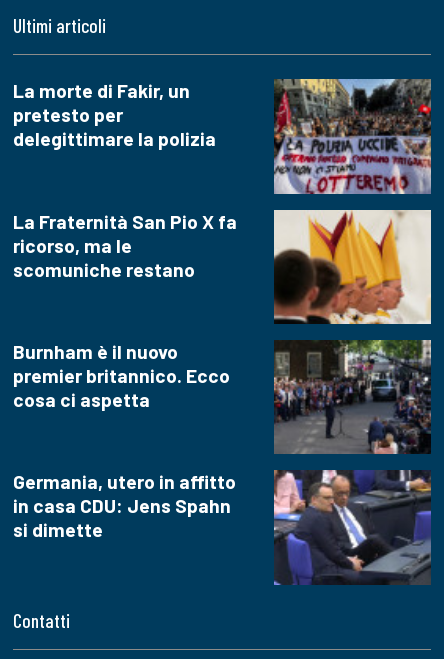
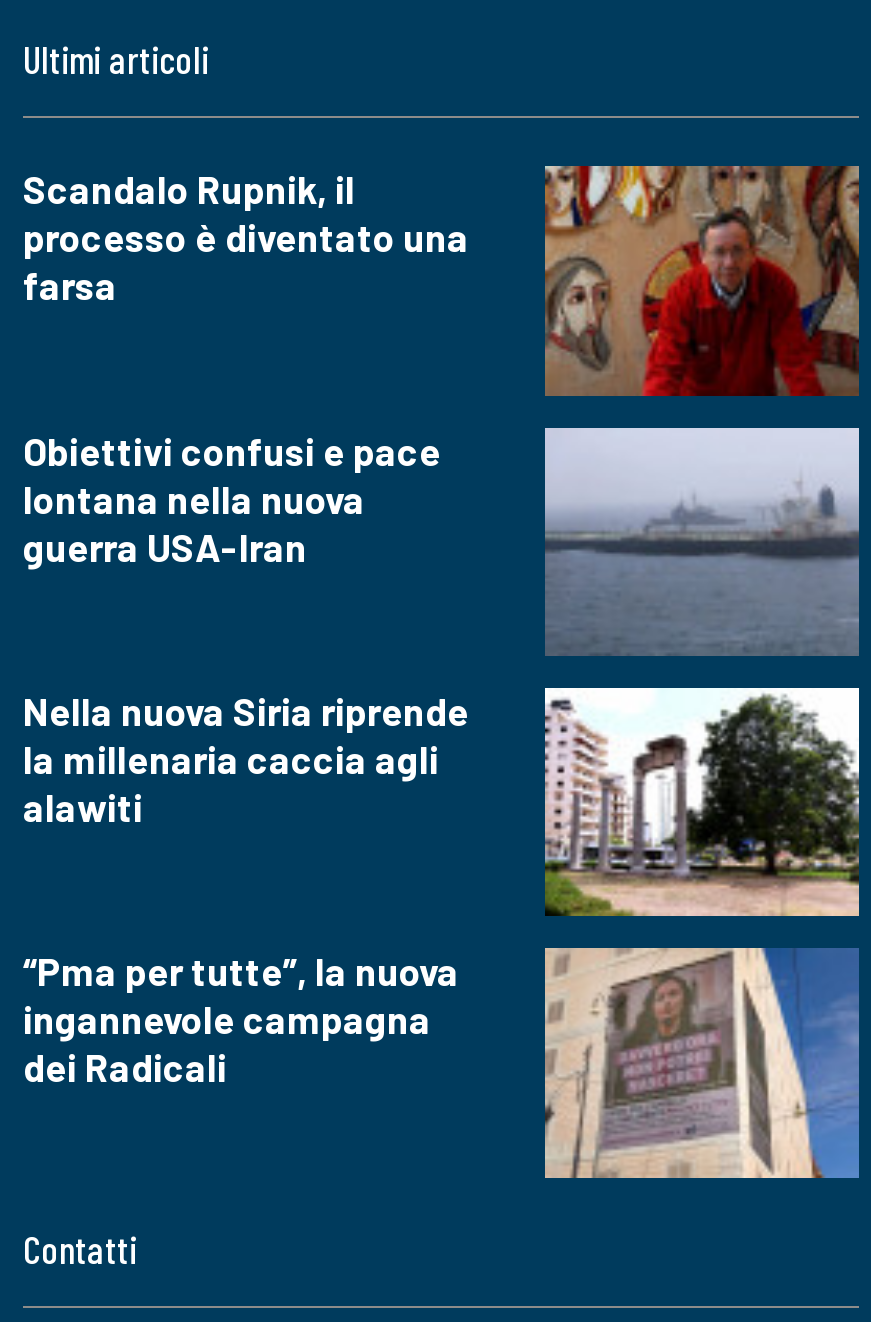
- La morte di Fakir, un
- pretesto per
- delegittimare la polizia
+ Scandalo Rupnik, il
+ processo è diventato una
+ farsa

- [image]
+ [image]

- La Fraternità San Pio X fa
- ricorso, ma le
- scomuniche restano
+ Obiettivi confusi e pace
+ lontana nella nuova
+ guerra USA-Iran

- [image]
+ [image]

- Burnham è il nuovo
- premier britannico. Ecco
- cosa ci aspetta
+ Nella nuova Siria riprende
+ la millenaria caccia agli
+ alawiti

- [image]
+ [image]

- Germania, utero in affitto
- in casa CDU: Jens Spahn
- si dimette
+ “Pma per tutte”, la nuova
+ ingannevole campagna
+ dei Radicali

- [image]
+ [image]
